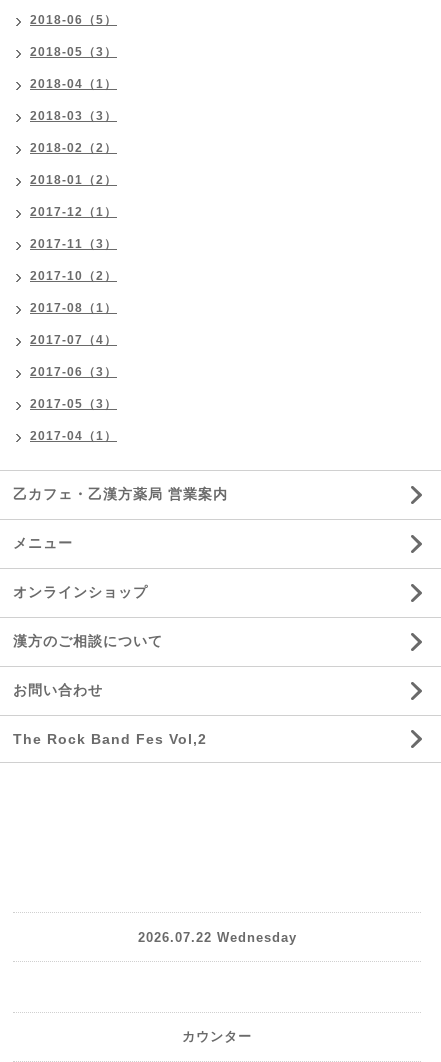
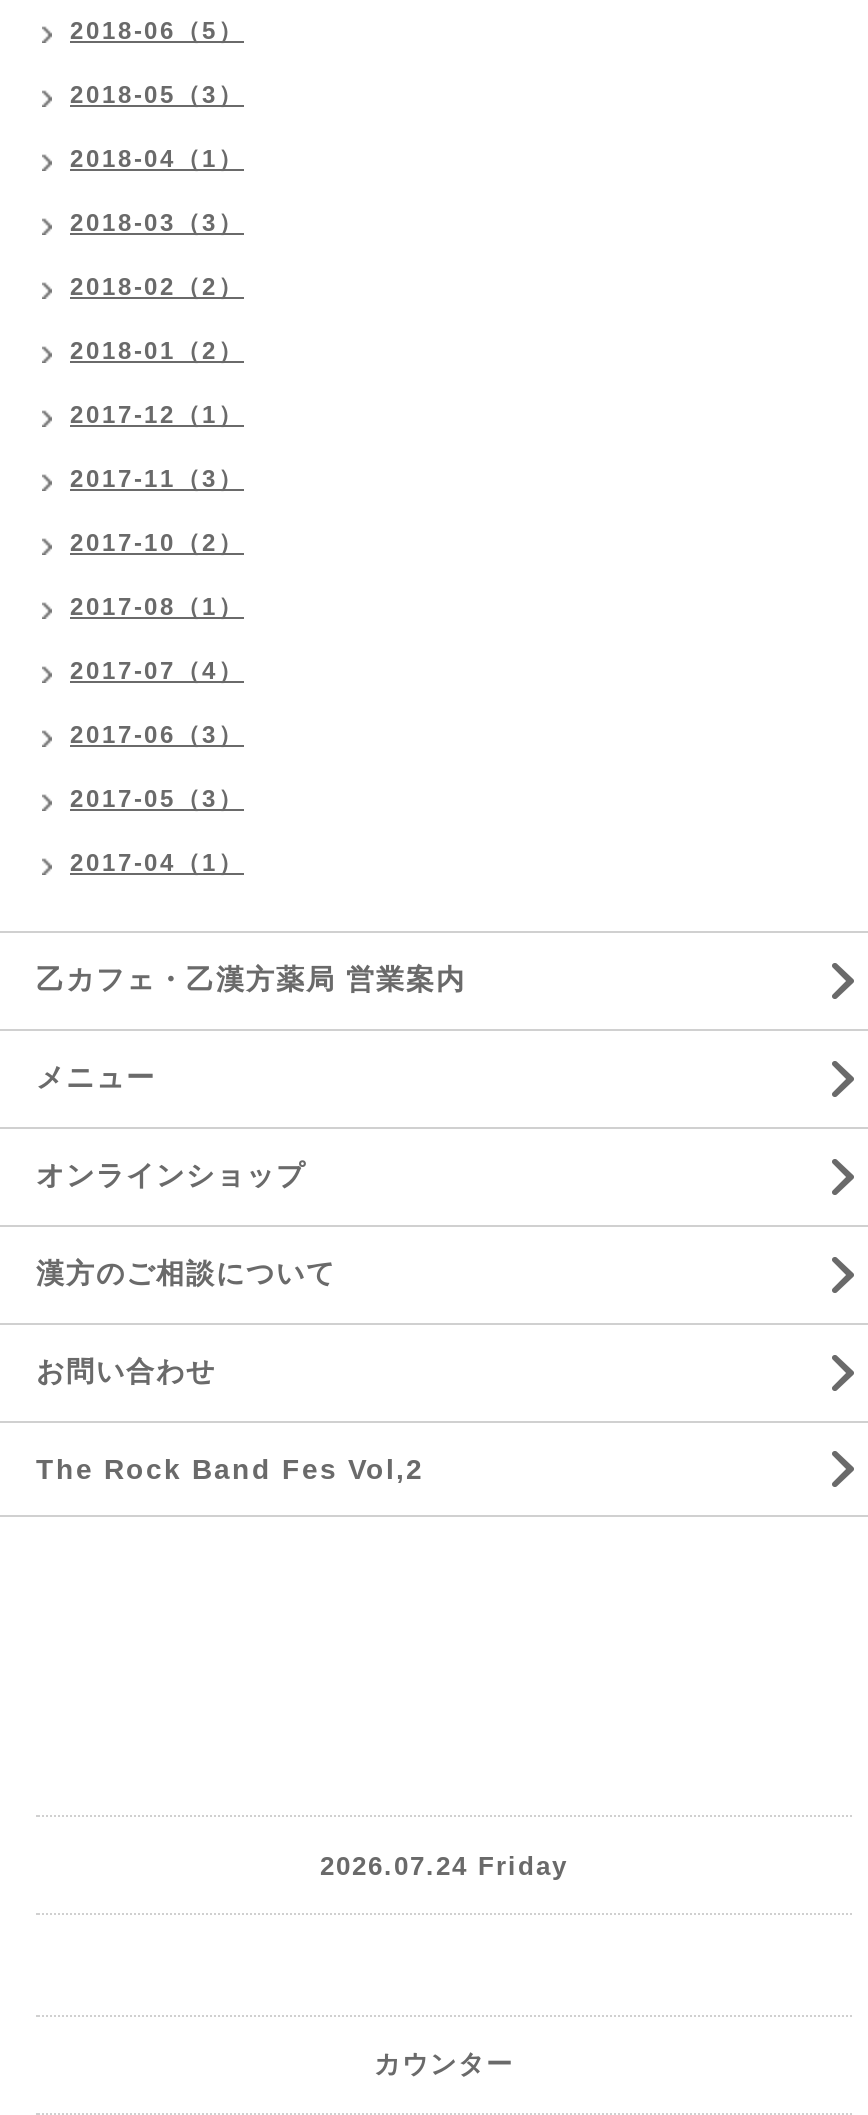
- 2026.07.22 Wednesday
+ 2026.07.24 Friday
